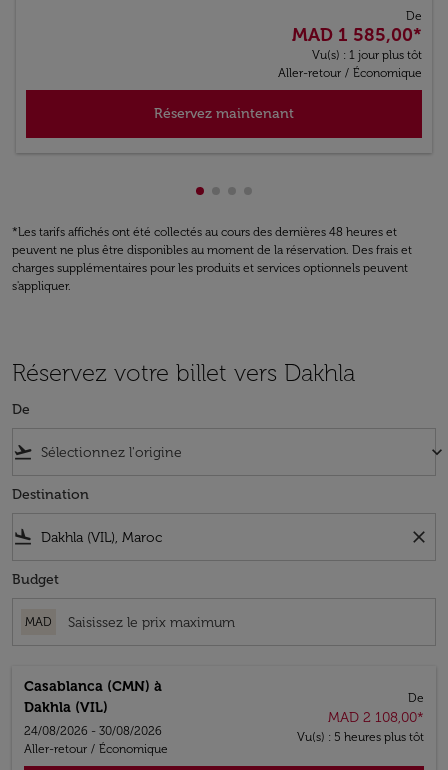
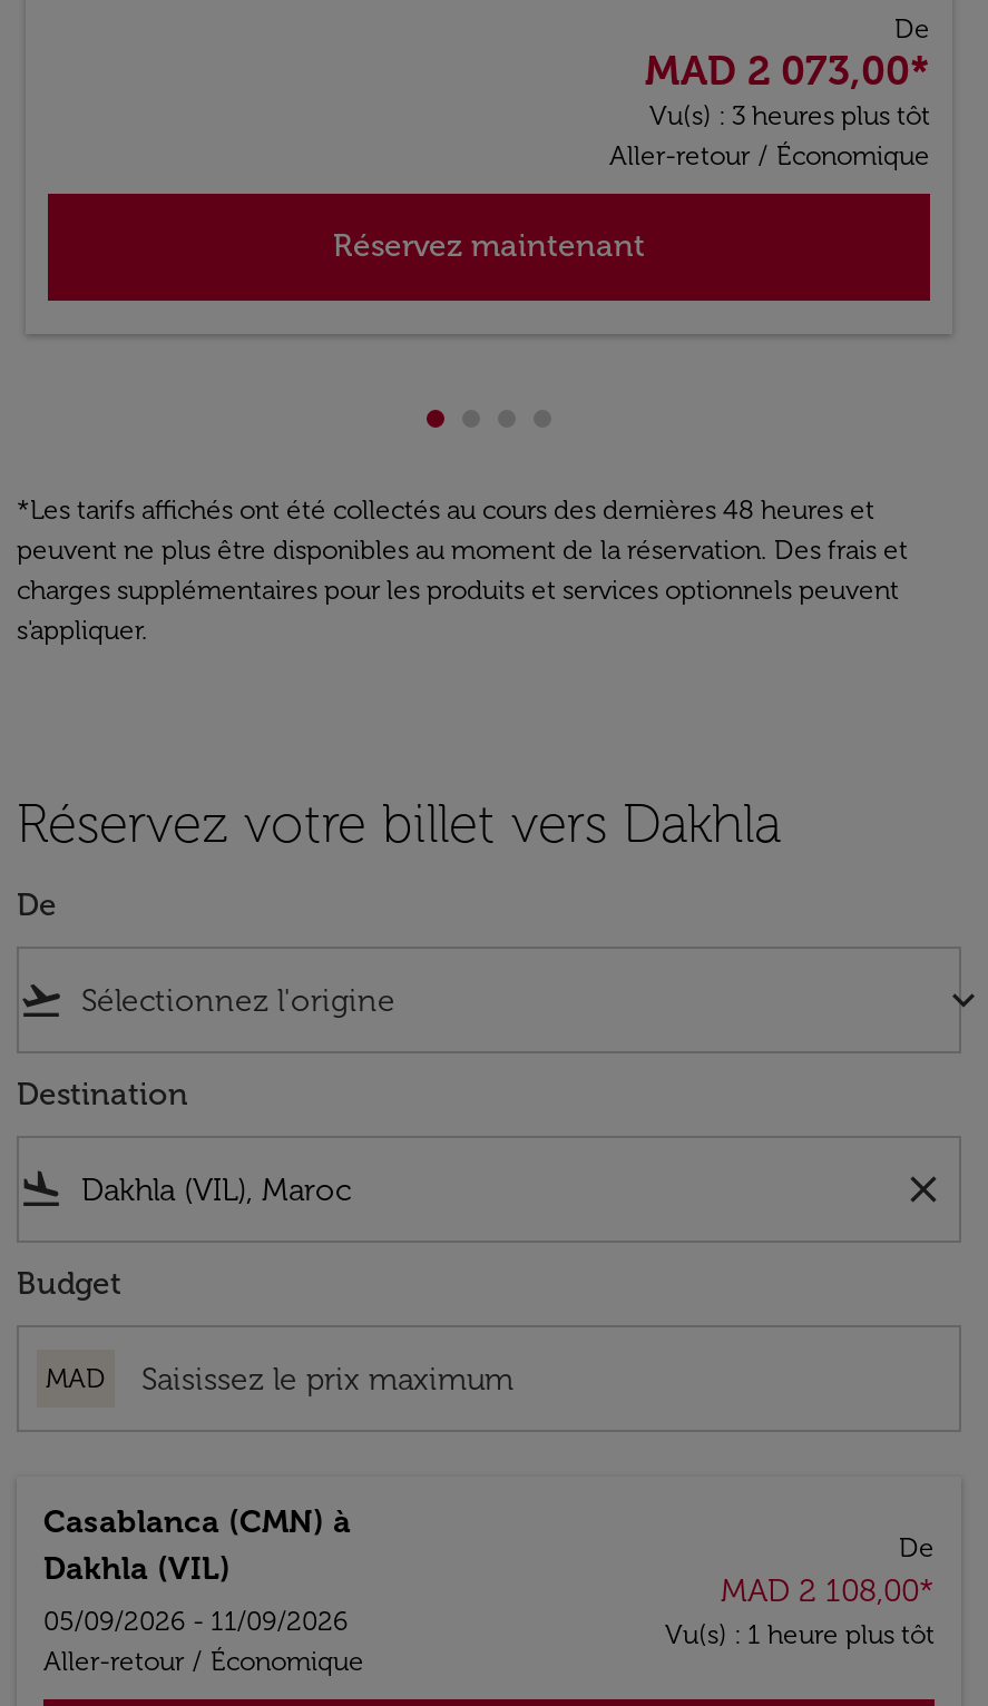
- MAD 1 585,00*
+ MAD 2 073,00*

- Vu(s) : 1 jour plus tôt
+ Vu(s) : 3 heures plus tôt

- 24/08/2026 - 30/08/2026
+ 05/09/2026 - 11/09/2026

- Vu(s) : 5 heures plus tôt
+ Vu(s) : 1 heure plus tôt
